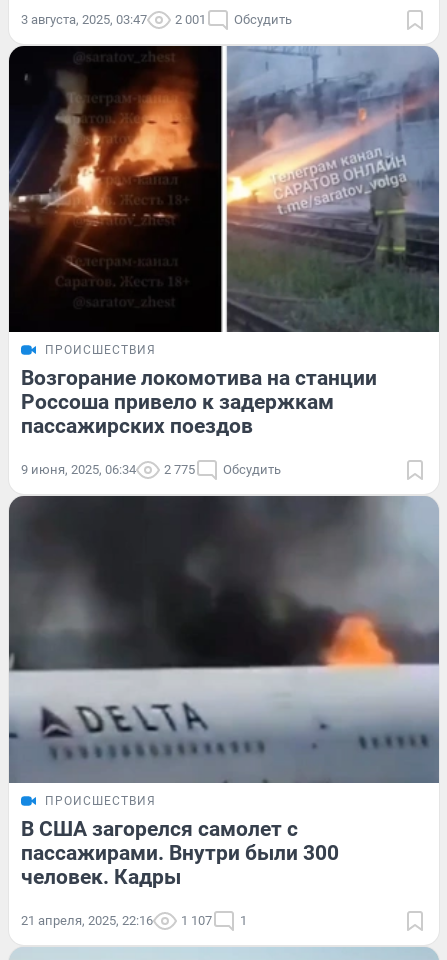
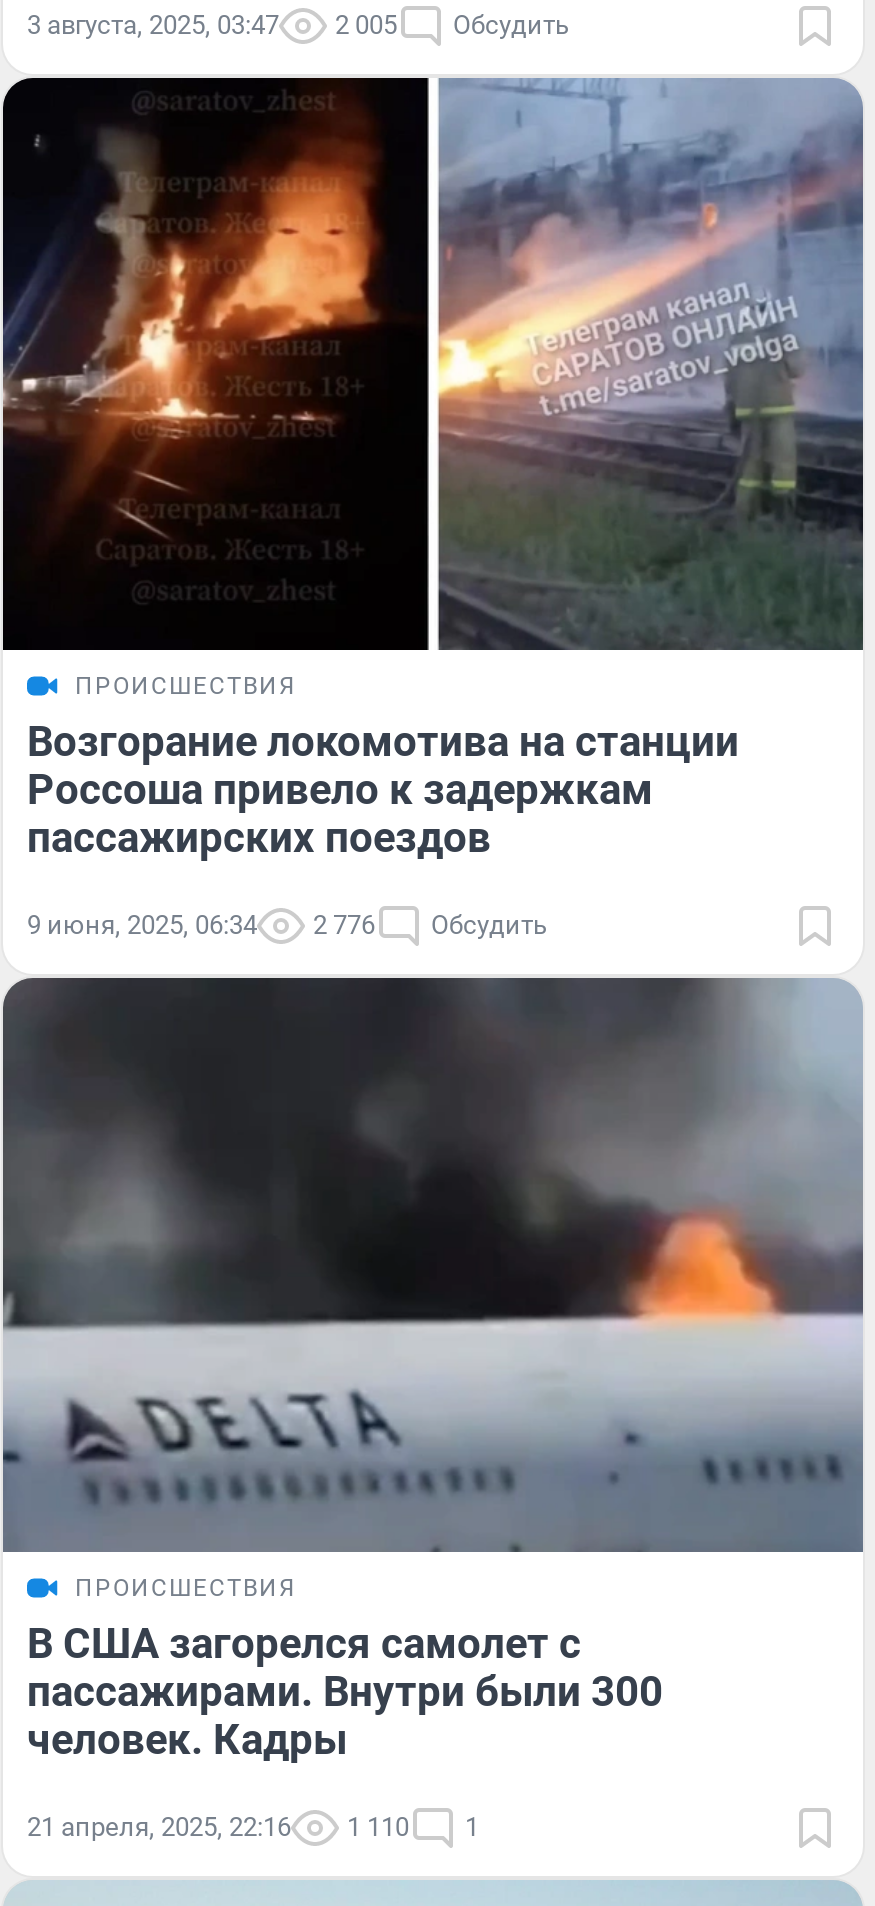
- 2 001
+ 2 005

- 9 июня, 2025, 06:34 2 775 Обсудить
+ 9 июня, 2025, 06:34 2 776 Обсудить

- 21 апреля, 2025, 22:16 1 107 1
+ 21 апреля, 2025, 22:16 1 110 1
